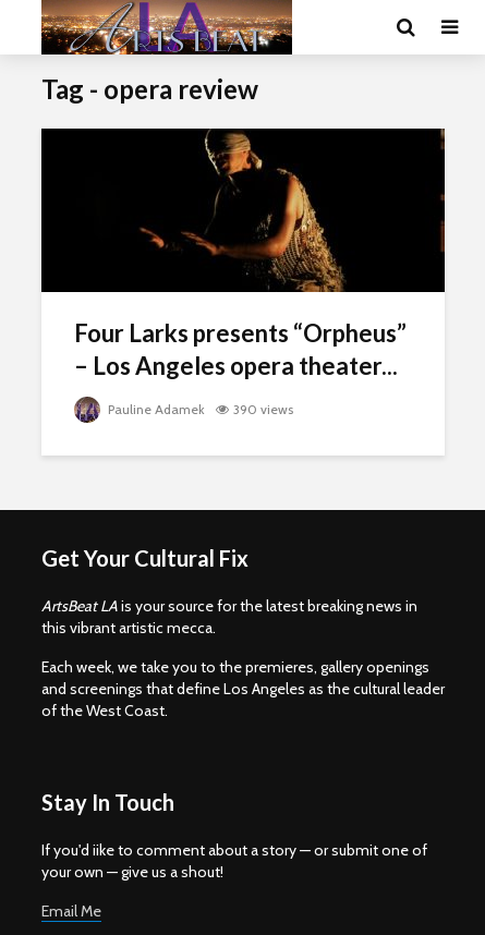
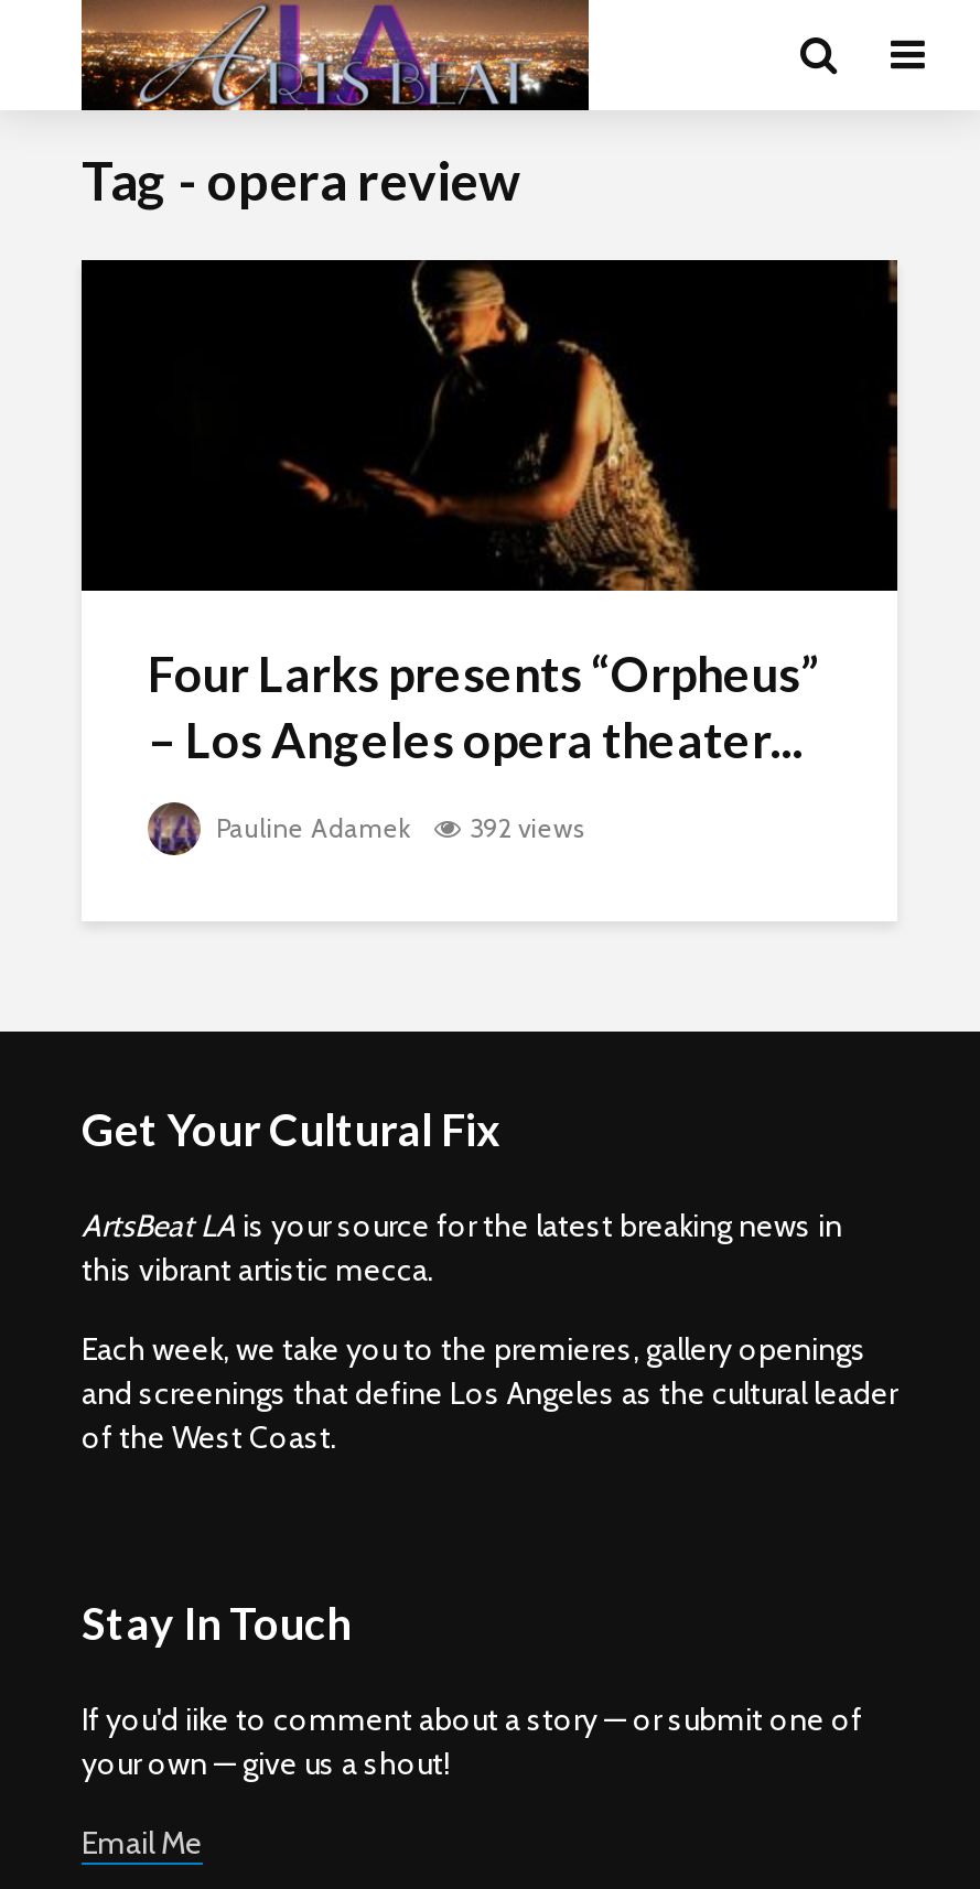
- Pauline Adamek 390 views
+ Pauline Adamek 392 views
